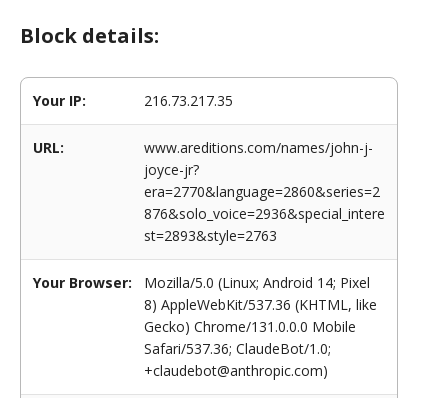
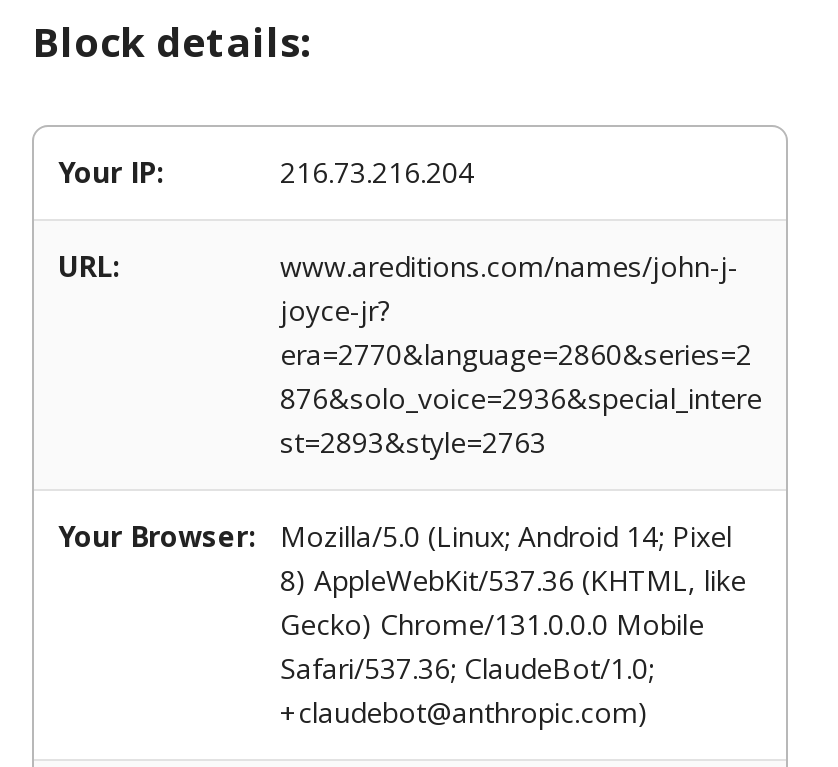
- 216.73.217.35
+ 216.73.216.204
